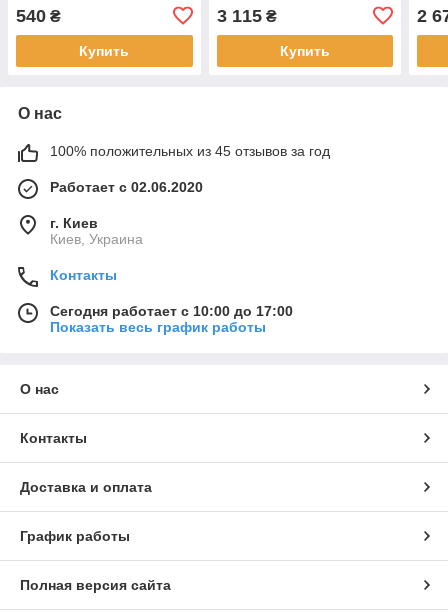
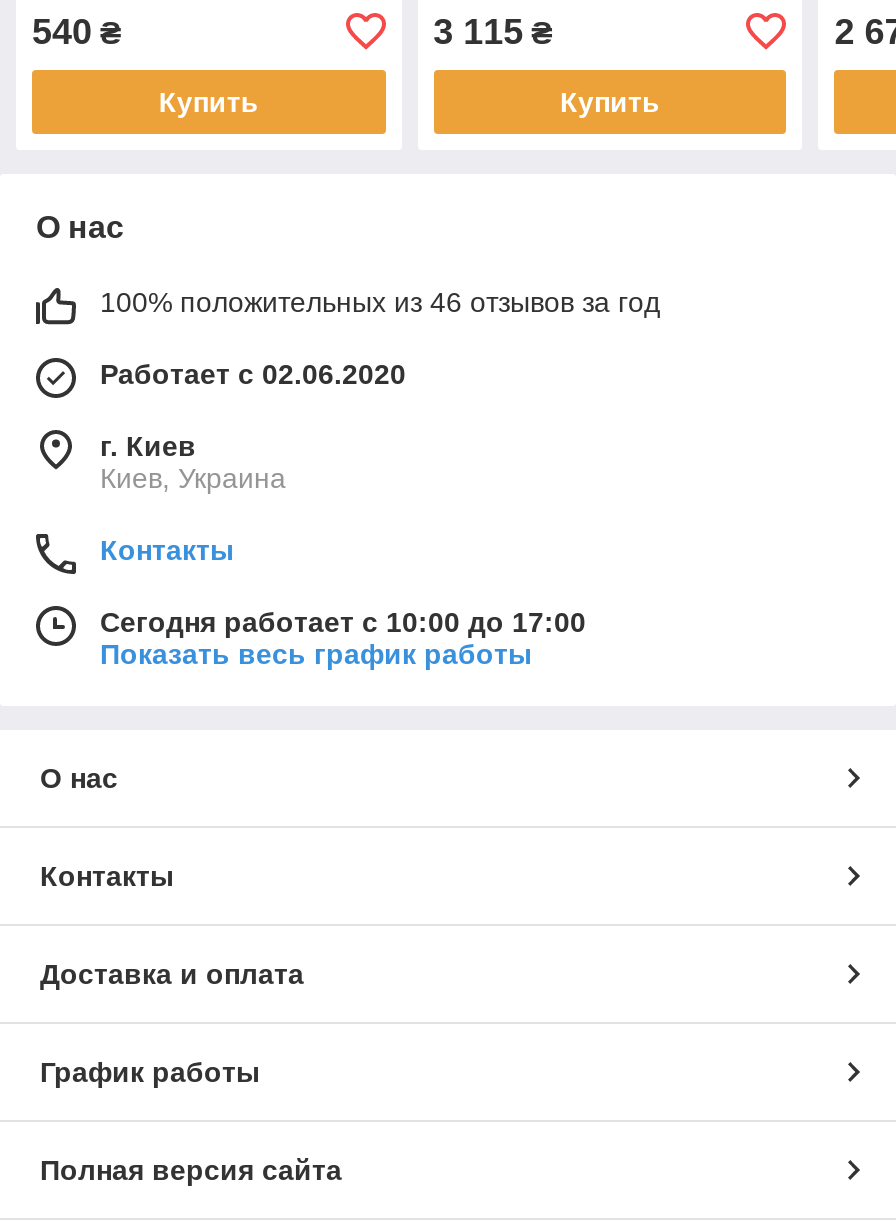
- 100% положительных из 45 отзывов за год
+ 100% положительных из 46 отзывов за год
